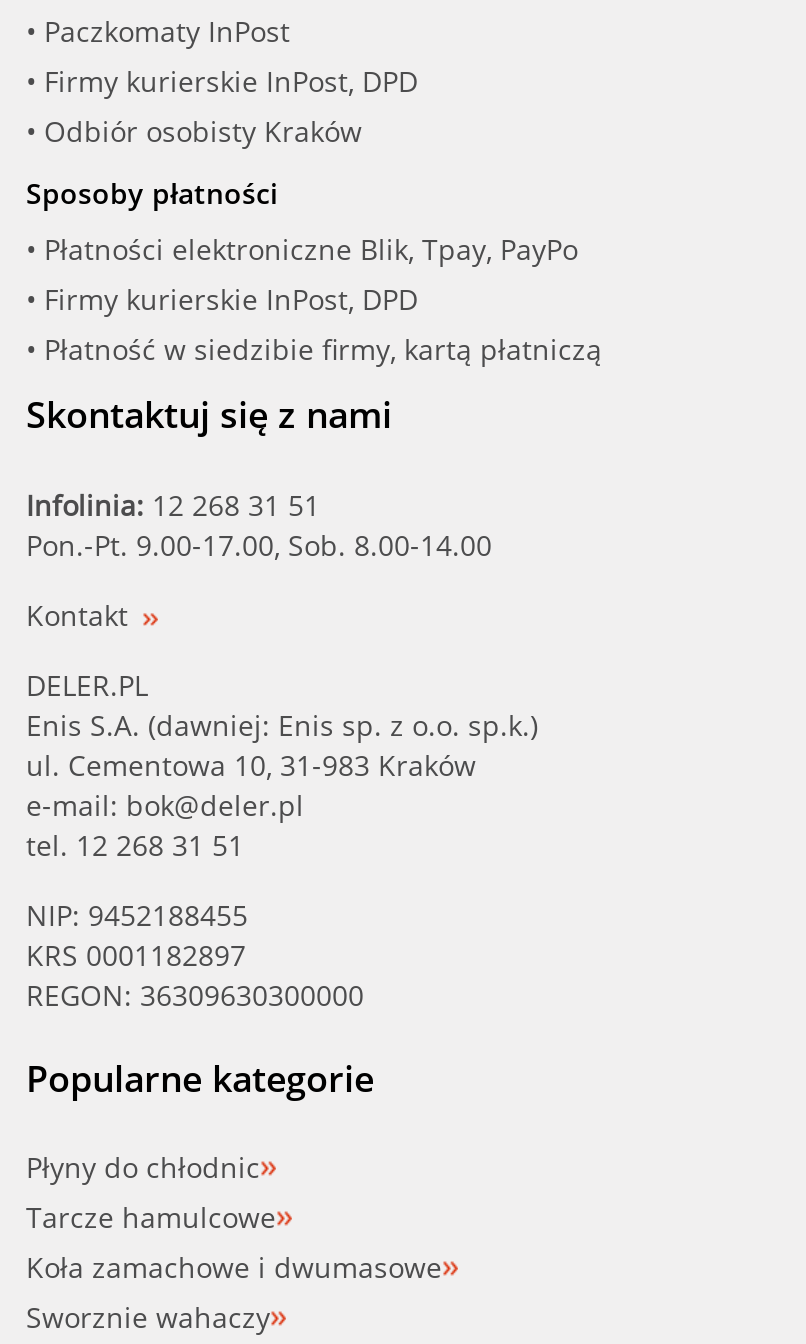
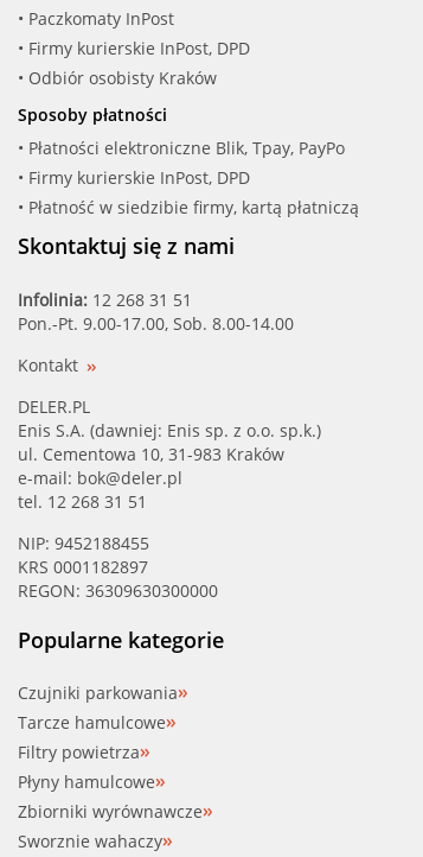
- Płyny do chłodnic
+ Czujniki parkowania

- Koła zamachowe i dwumasowe
+ Filtry powietrza
+ Płyny hamulcowe
+ Zbiorniki wyrównawcze
